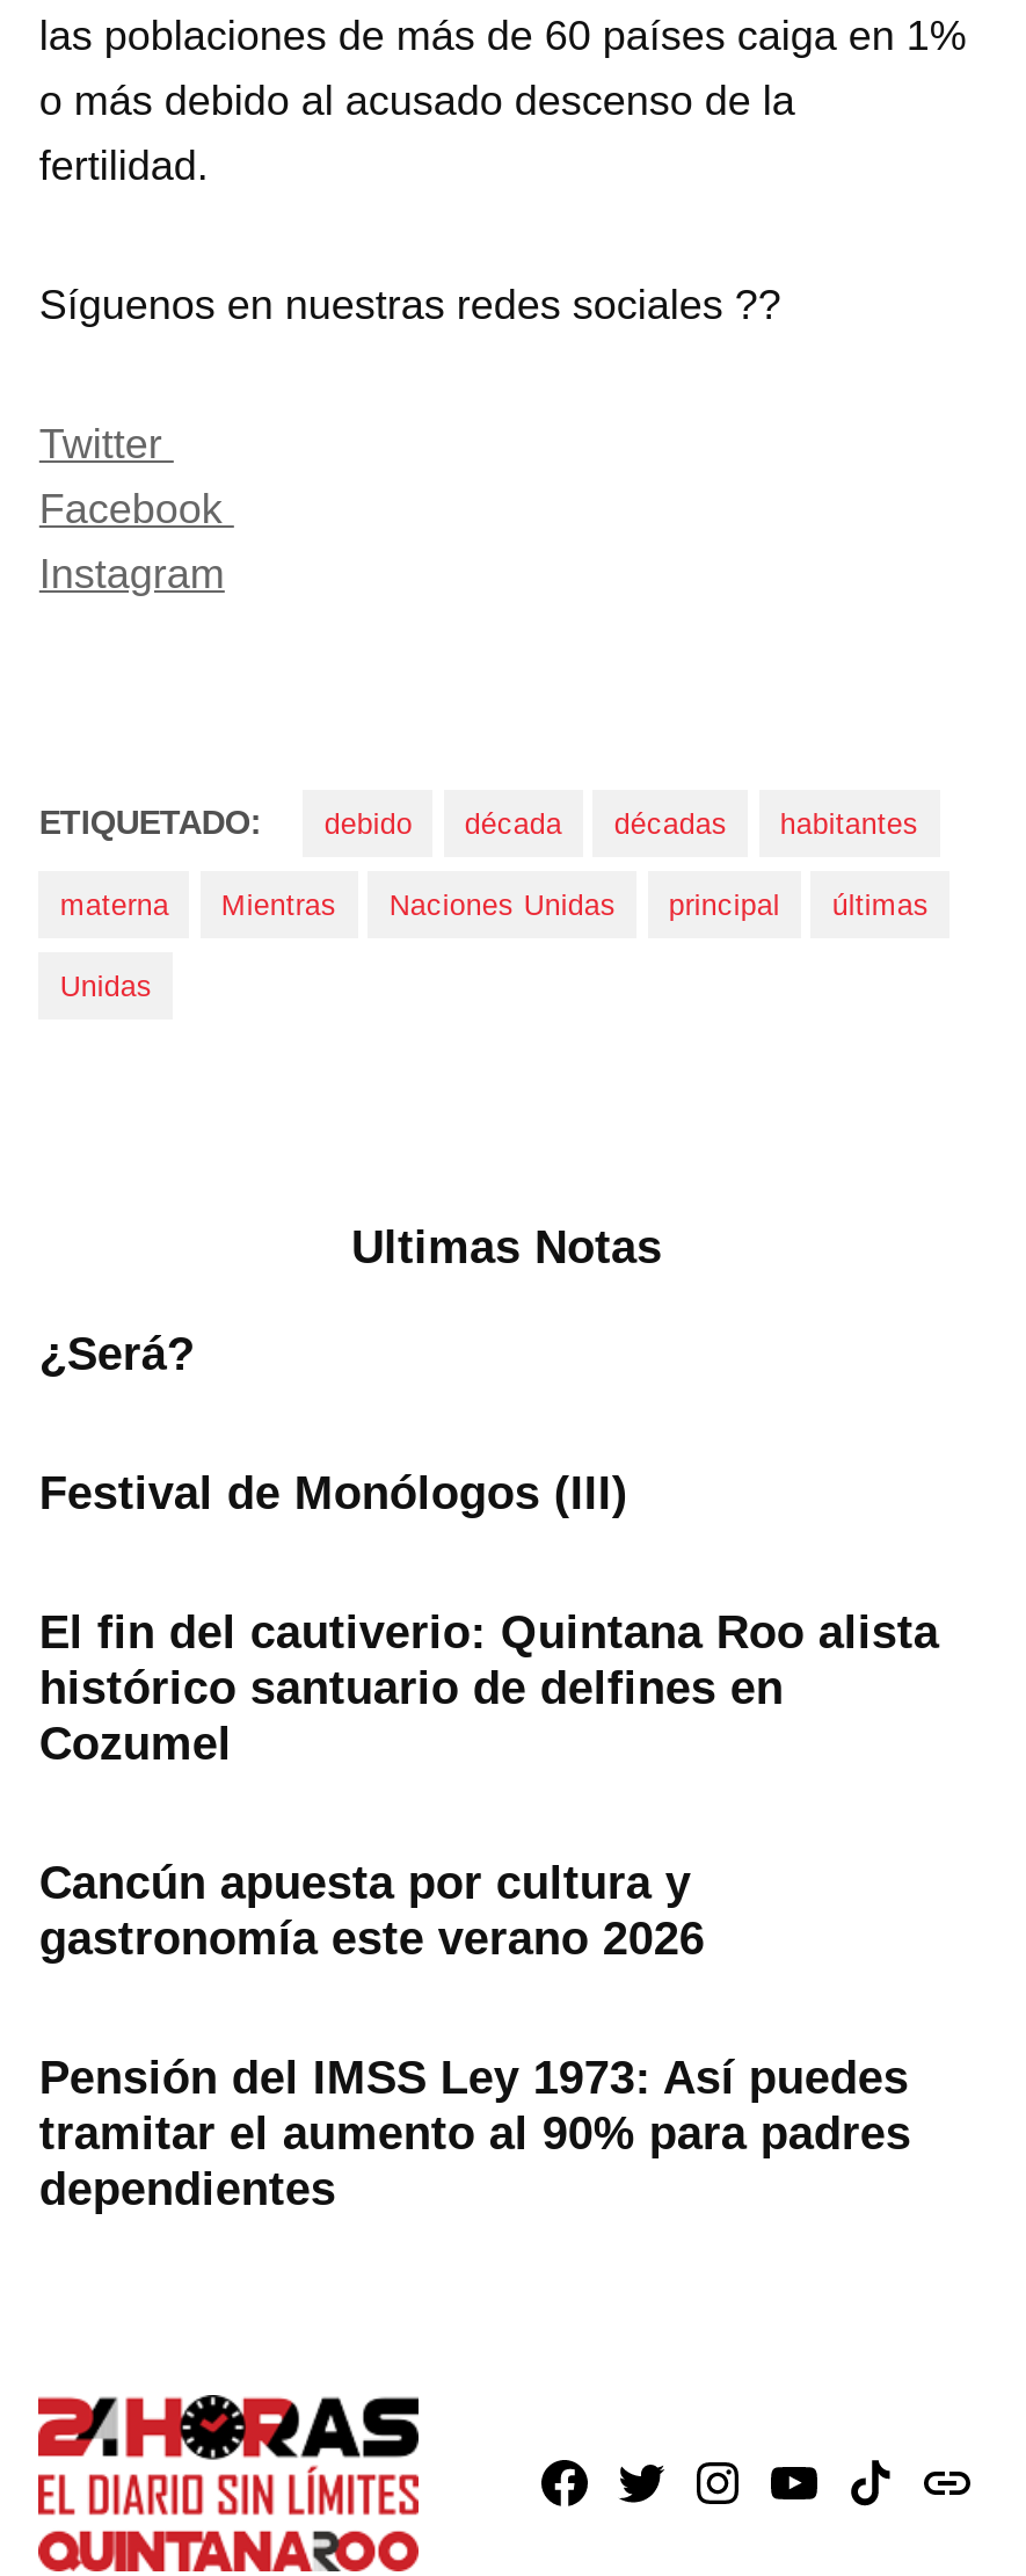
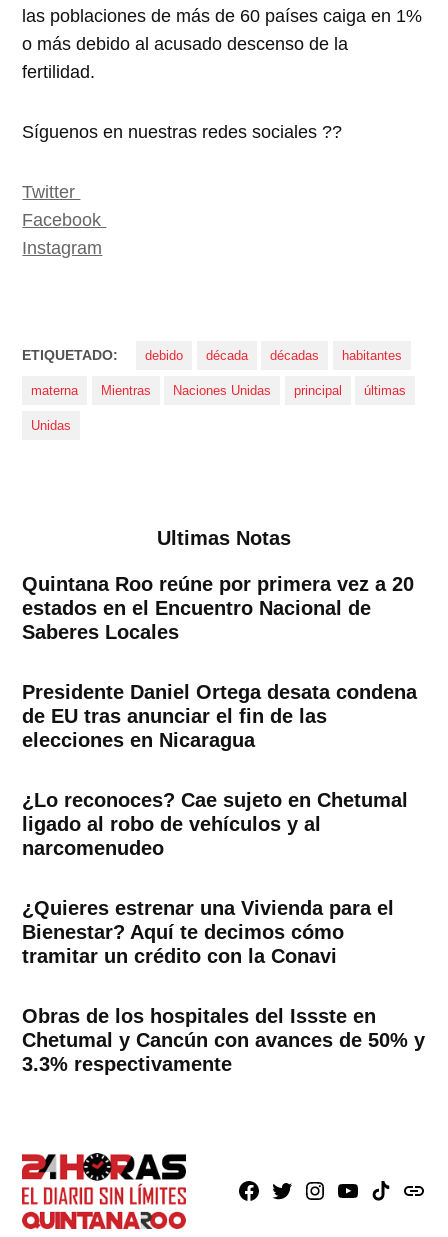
- ¿Será?
+ Quintana Roo reúne por primera vez a 20
+ estados en el Encuentro Nacional de
+ Saberes Locales

- Festival de Monólogos (III)
+ Presidente Daniel Ortega desata condena
+ de EU tras anunciar el fin de las
+ elecciones en Nicaragua

- El fin del cautiverio: Quintana Roo alista
- histórico santuario de delfines en
- Cozumel
+ ¿Lo reconoces? Cae sujeto en Chetumal
+ ligado al robo de vehículos y al
+ narcomenudeo

- Cancún apuesta por cultura y
- gastronomía este verano 2026
+ ¿Quieres estrenar una Vivienda para el
+ Bienestar? Aquí te decimos cómo
+ tramitar un crédito con la Conavi

- Pensión del IMSS Ley 1973: Así puedes
- tramitar el aumento al 90% para padres
- dependientes
+ Obras de los hospitales del Issste en
+ Chetumal y Cancún con avances de 50% y
+ 3.3% respectivamente
